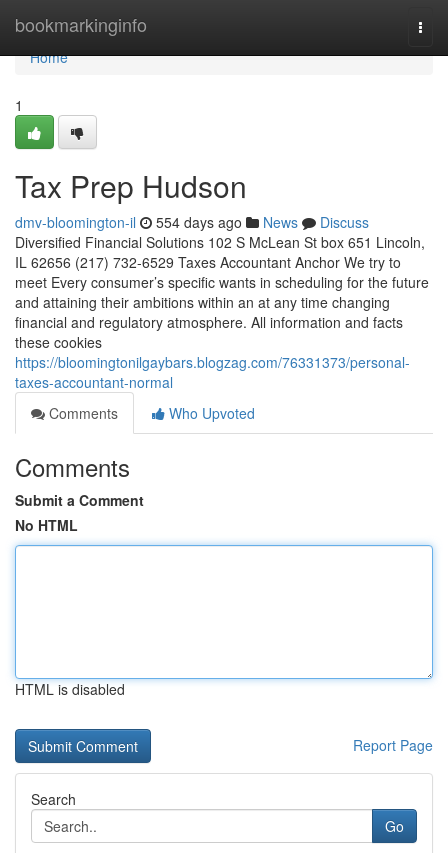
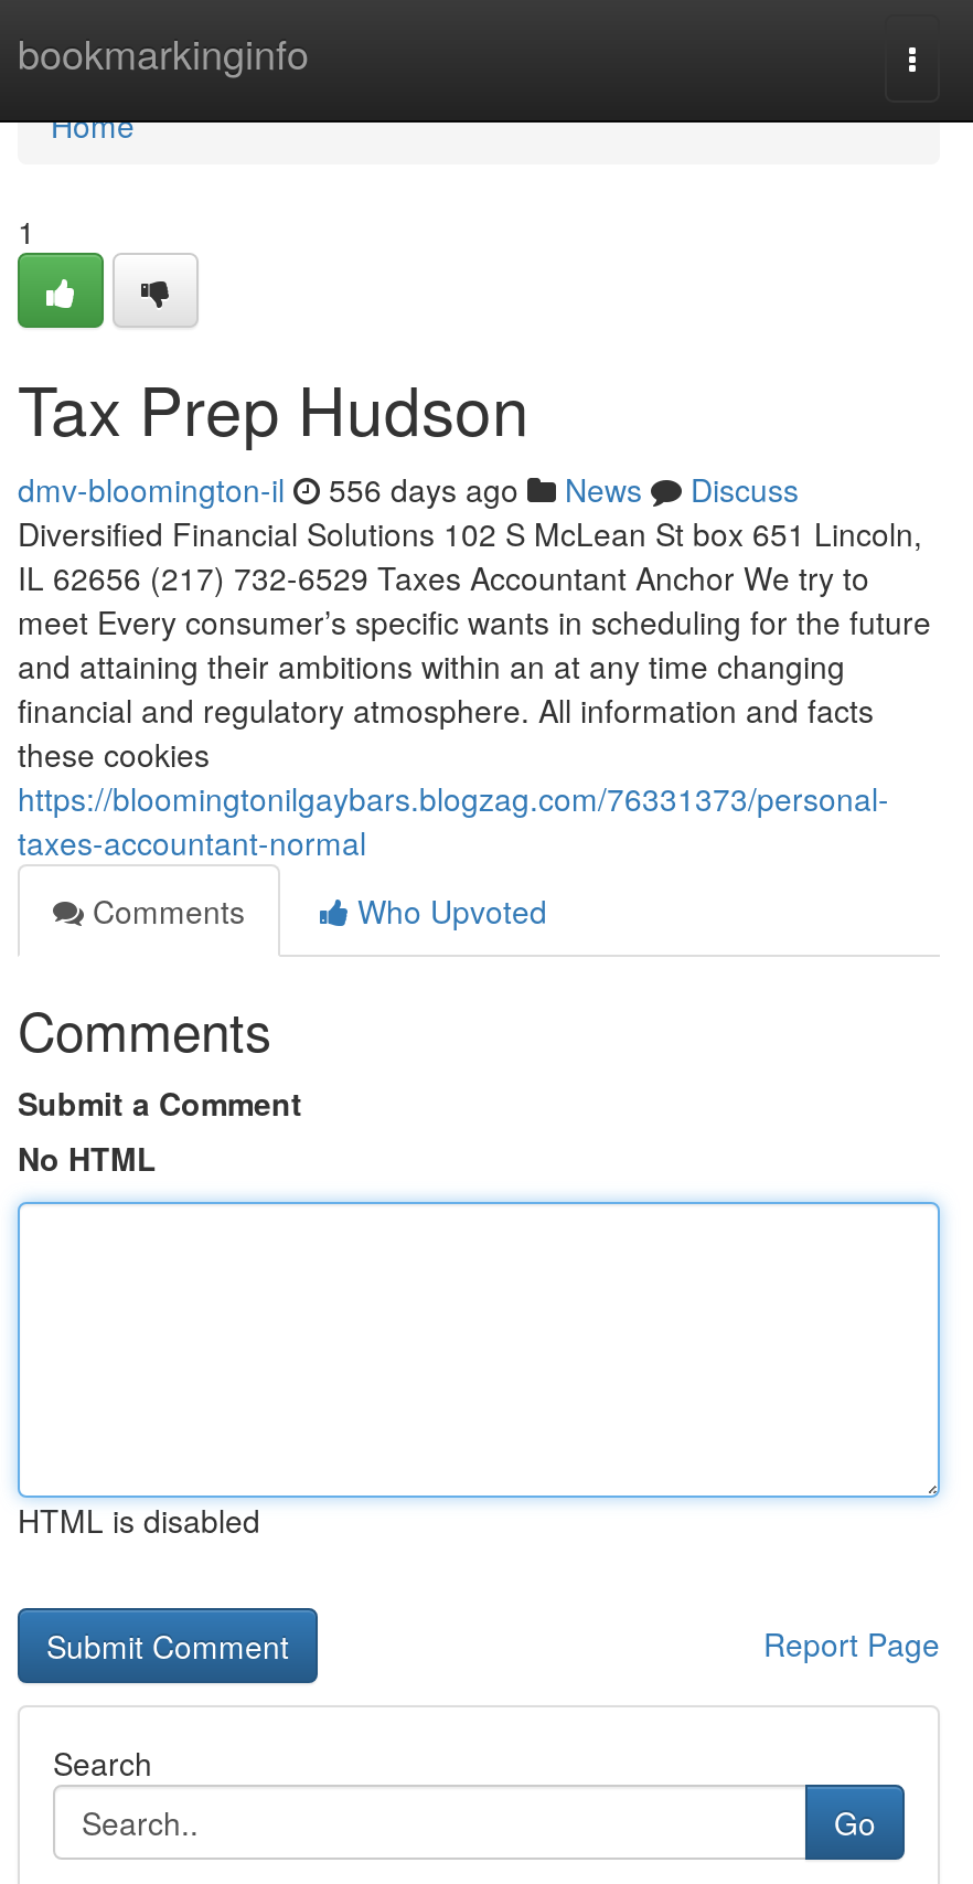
- dmv-bloomington-il 554 days ago News Discuss
+ dmv-bloomington-il 556 days ago News Discuss
